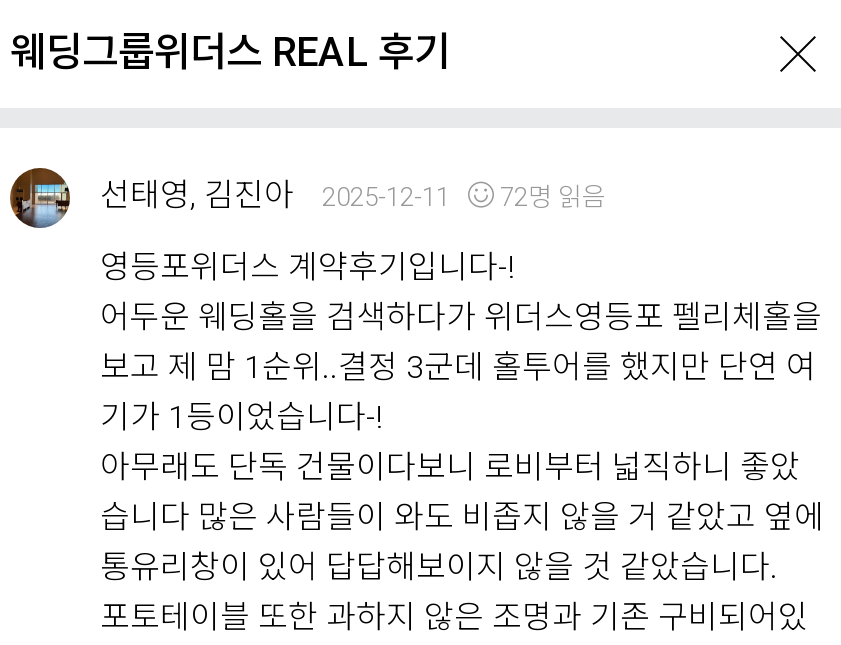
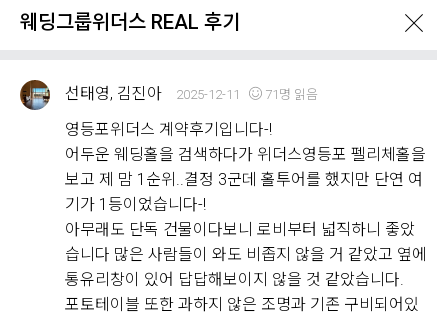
- 선태영, 김진아 2025-12-11 72명 읽음
+ 선태영, 김진아 2025-12-11 71명 읽음
